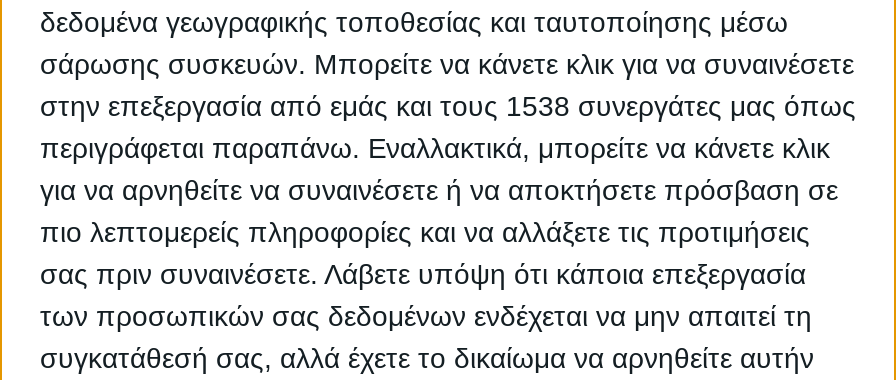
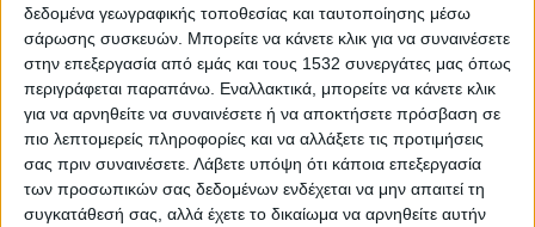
- στην επεξεργασία από εμάς και τους 1538 συνεργάτες μας όπως
+ στην επεξεργασία από εμάς και τους 1532 συνεργάτες μας όπως
